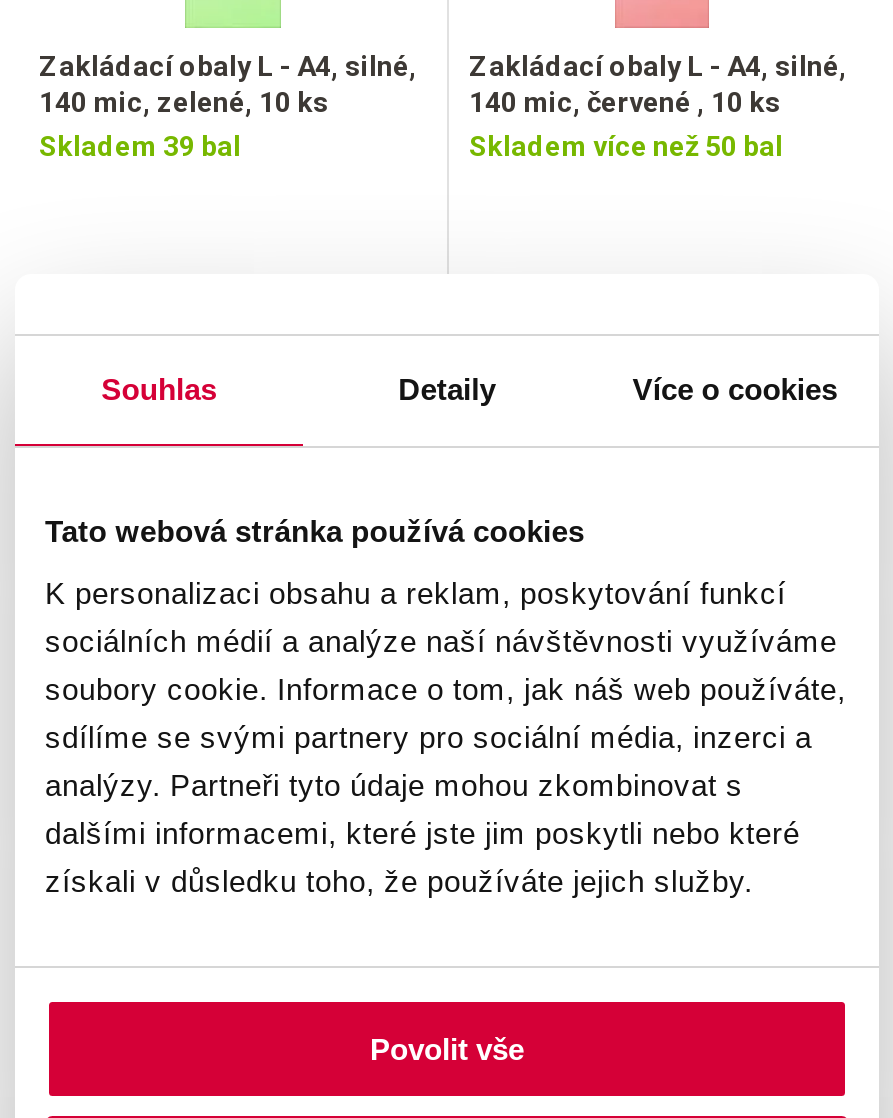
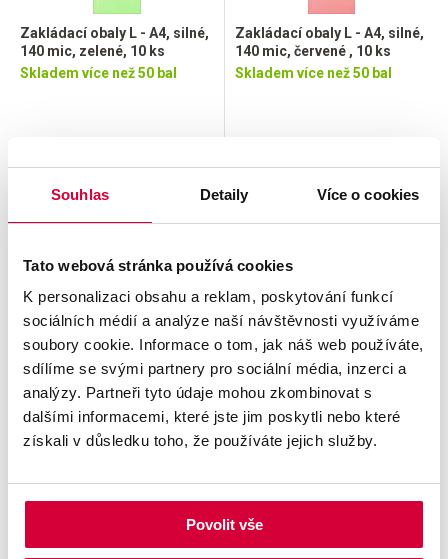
- Skladem 39 bal
+ Skladem více než 50 bal
